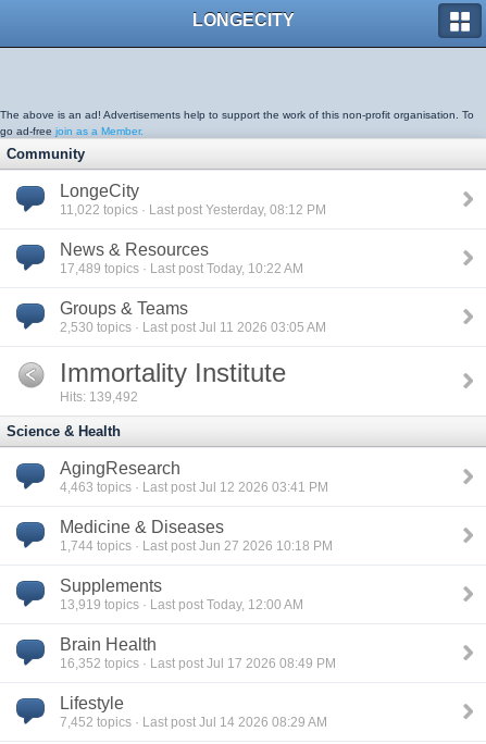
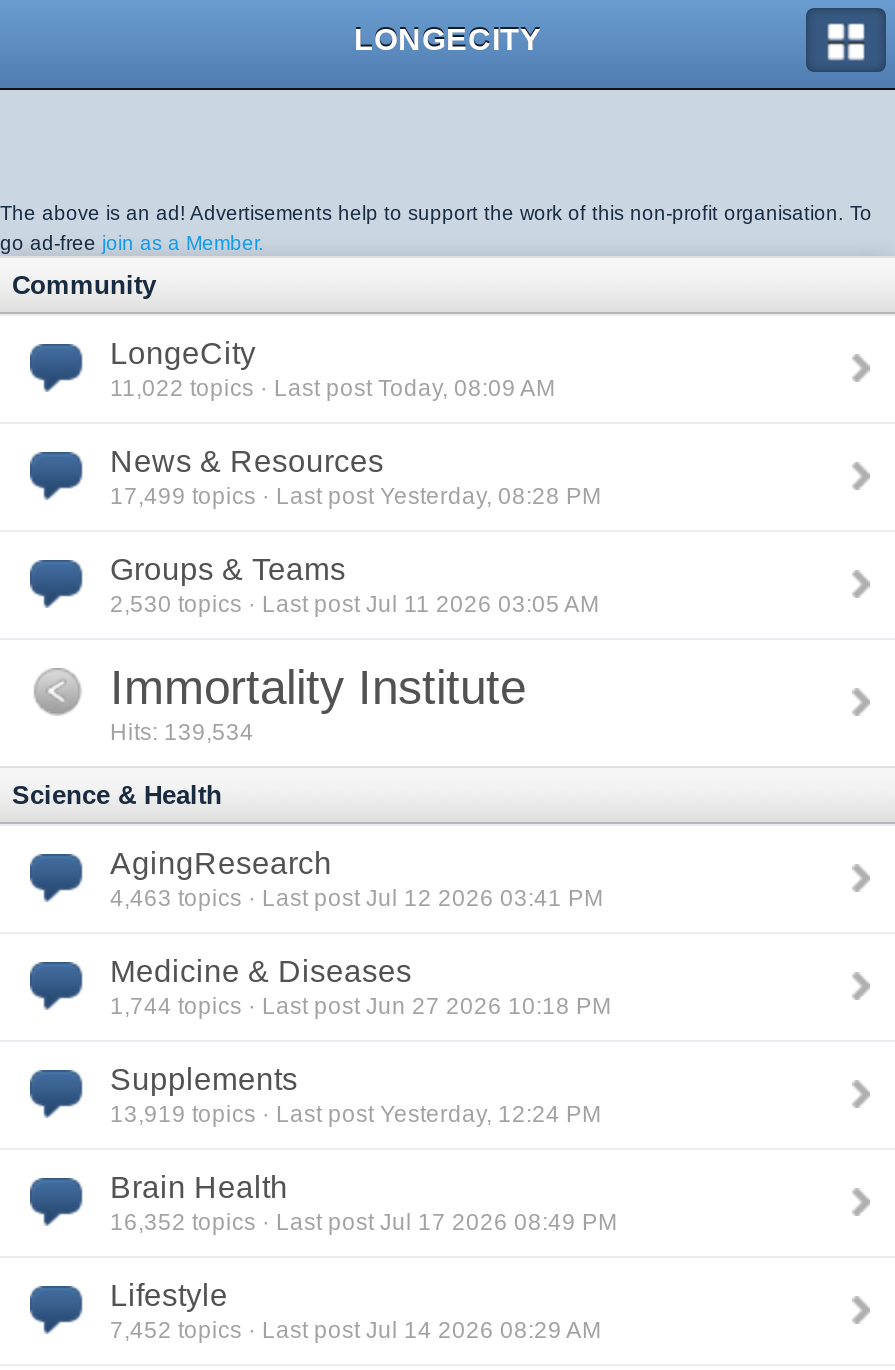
- 11,022 topics · Last post Yesterday, 08:12 PM
+ 11,022 topics · Last post Today, 08:09 AM

- 17,489 topics · Last post Today, 10:22 AM
+ 17,499 topics · Last post Yesterday, 08:28 PM

- Hits: 139,492
+ Hits: 139,534

- 13,919 topics · Last post Today, 12:00 AM
+ 13,919 topics · Last post Yesterday, 12:24 PM
